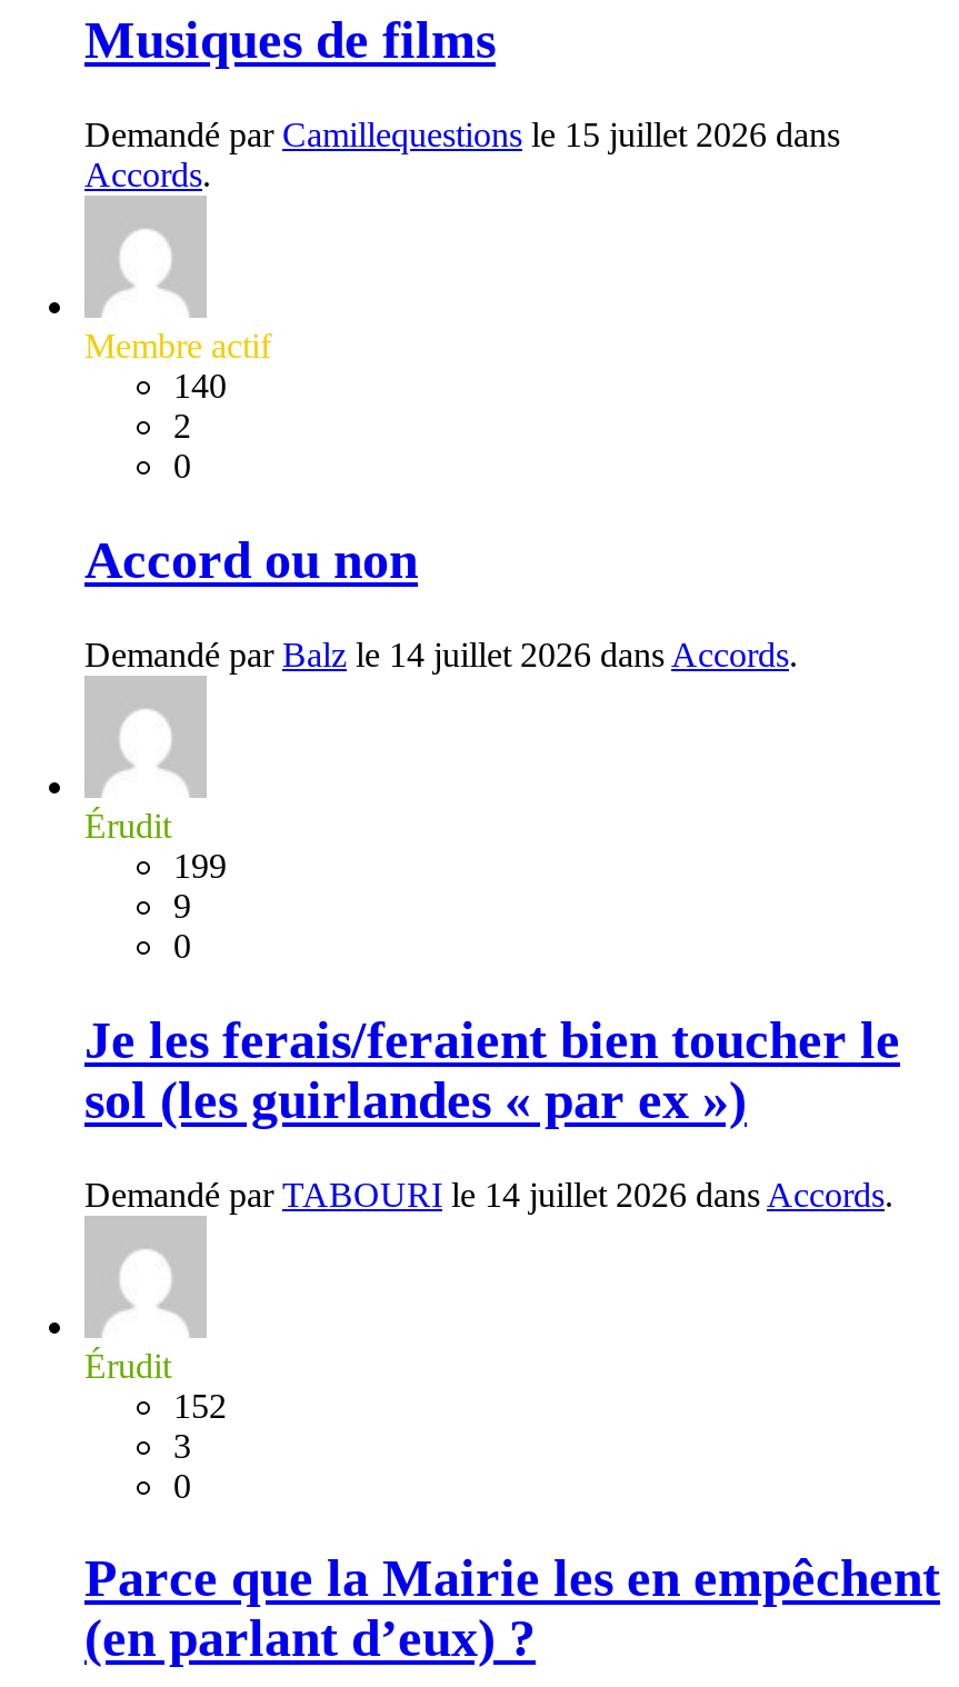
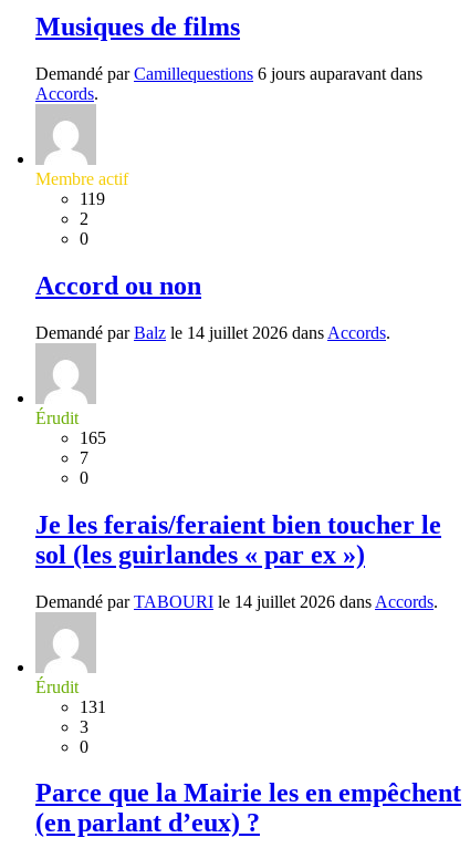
- Demandé par Camillequestions le 15 juillet 2026 dans
+ Demandé par Camillequestions 6 jours auparavant dans

- 140
+ 119

- 199
+ 165

- 9
+ 7

- 152
+ 131
